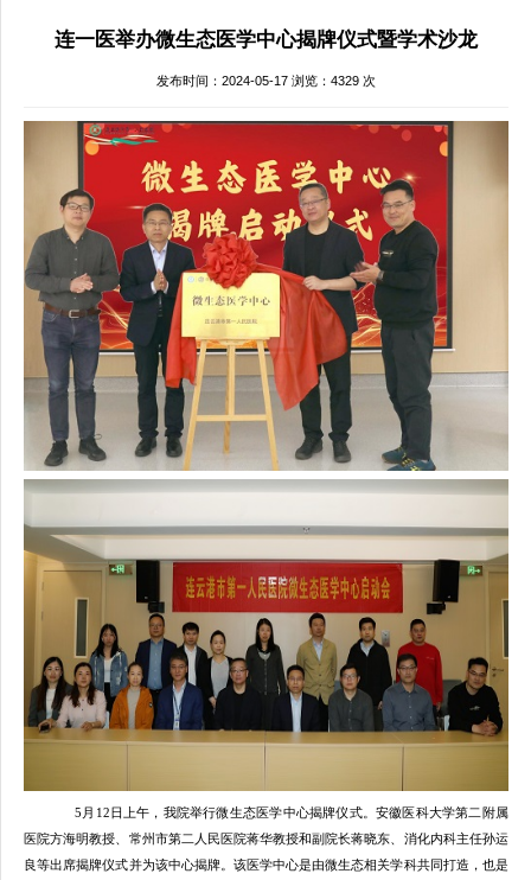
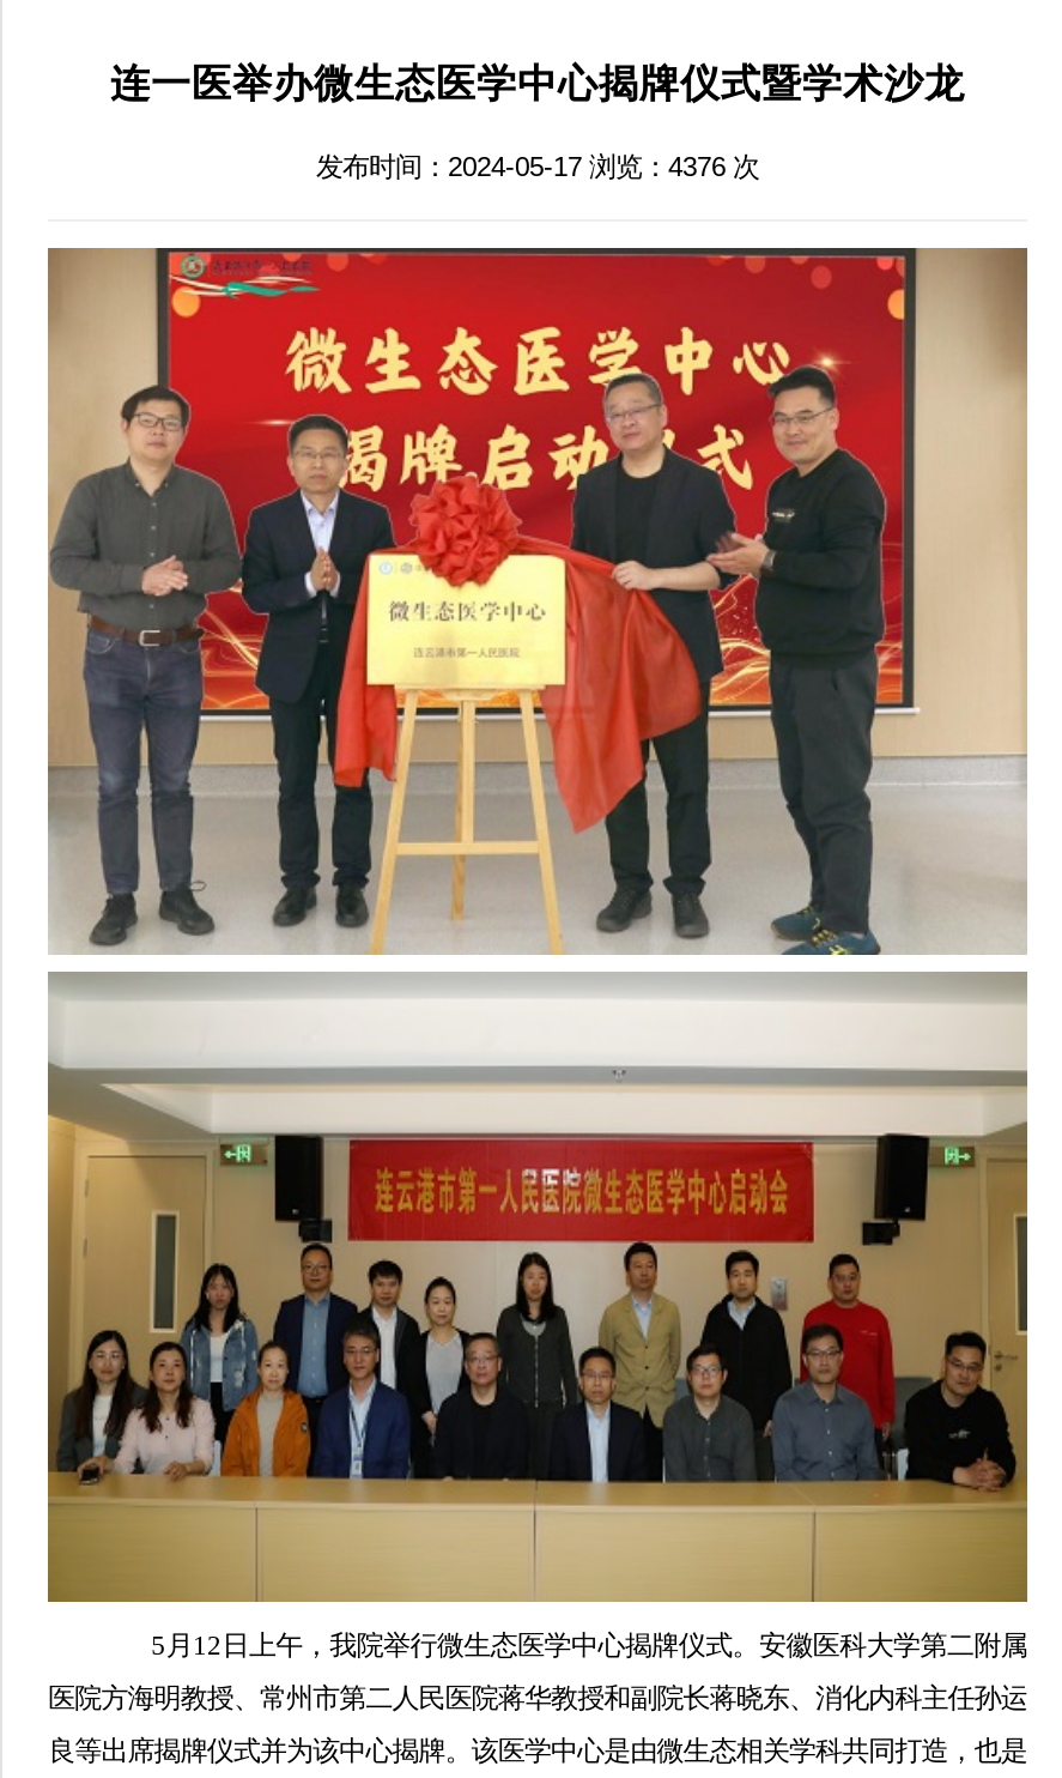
- 发布时间：2024-05-17 浏览：4329 次
+ 发布时间：2024-05-17 浏览：4376 次
